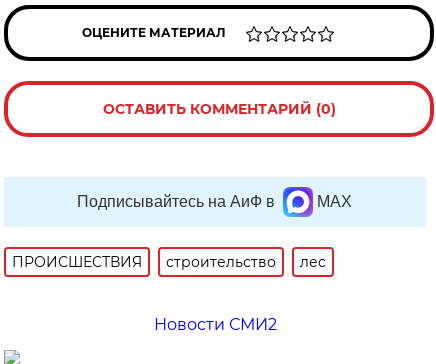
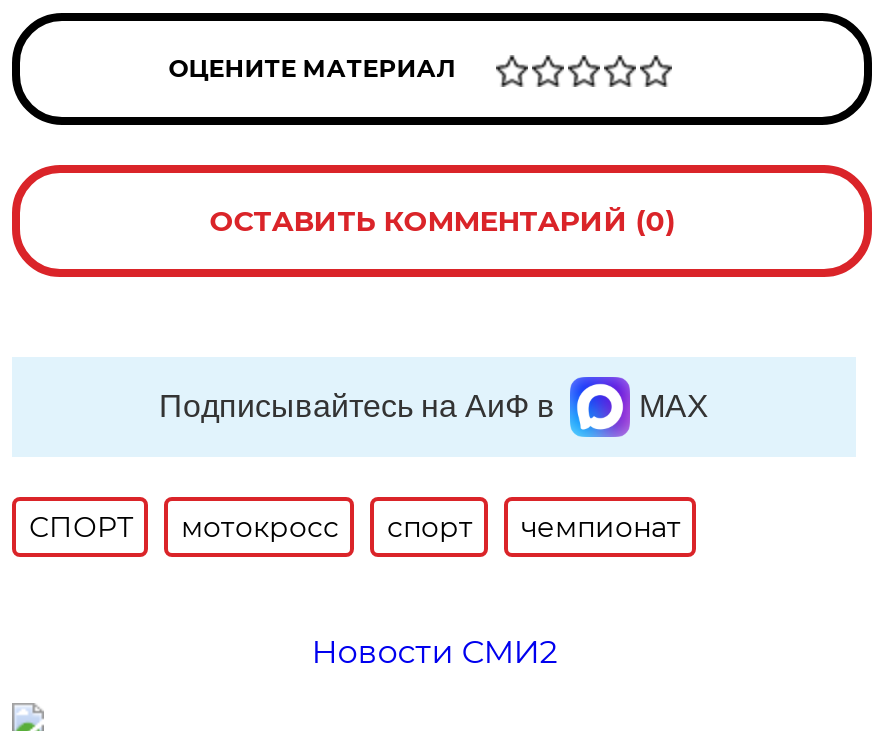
- ПРОИСШЕСТВИЯ
- строительство
- лес
+ СПОРТ
+ мотокросс
+ спорт
+ чемпионат
